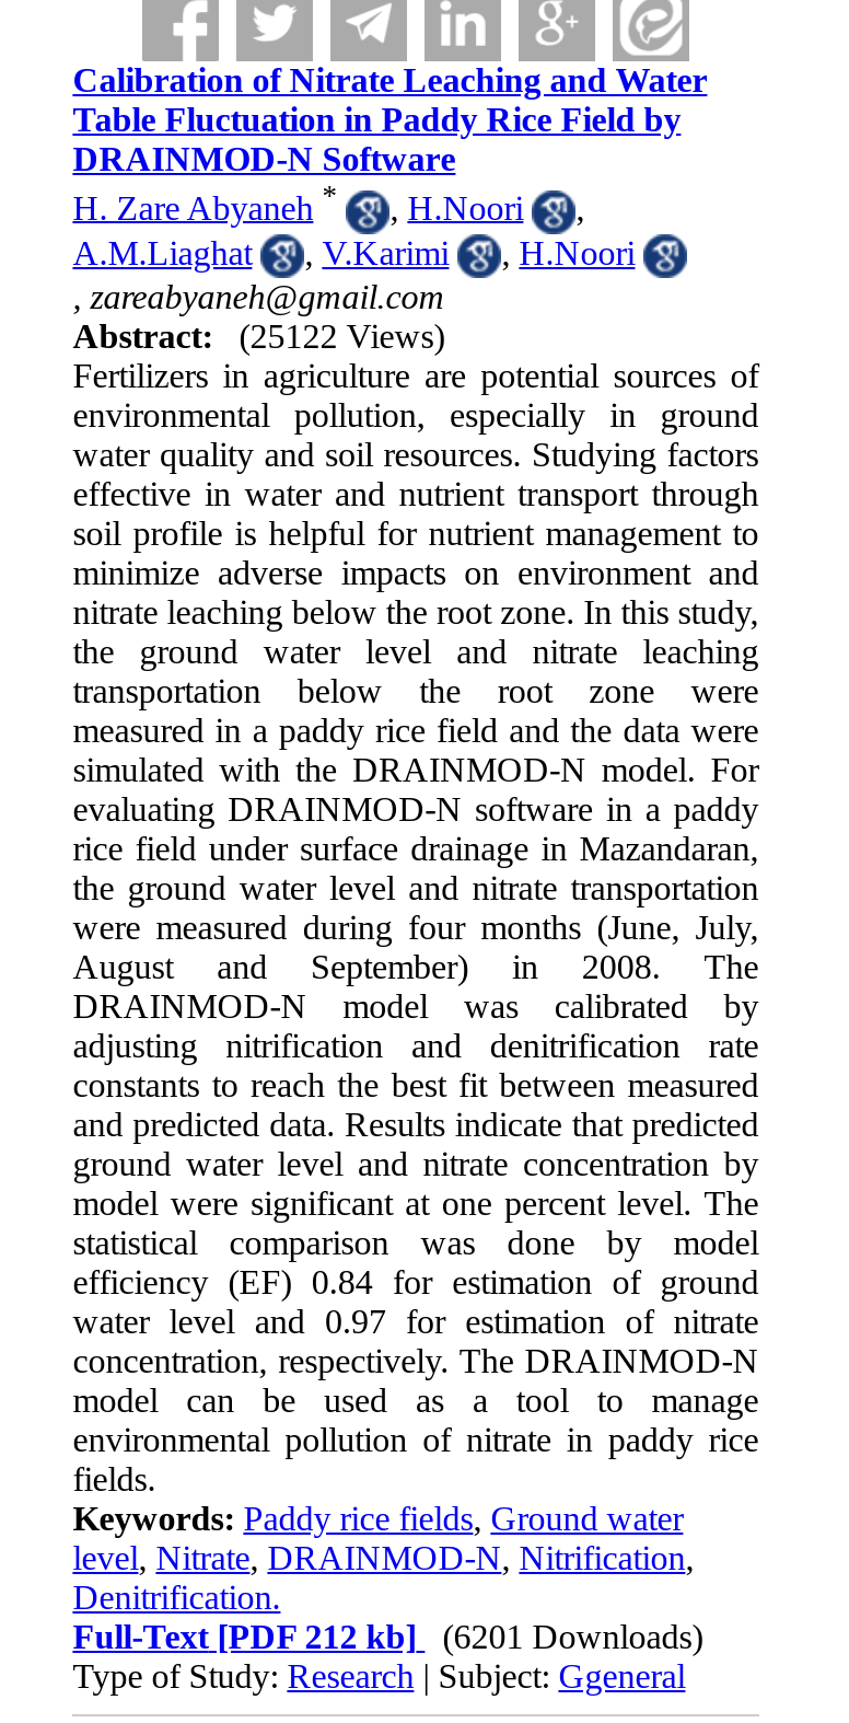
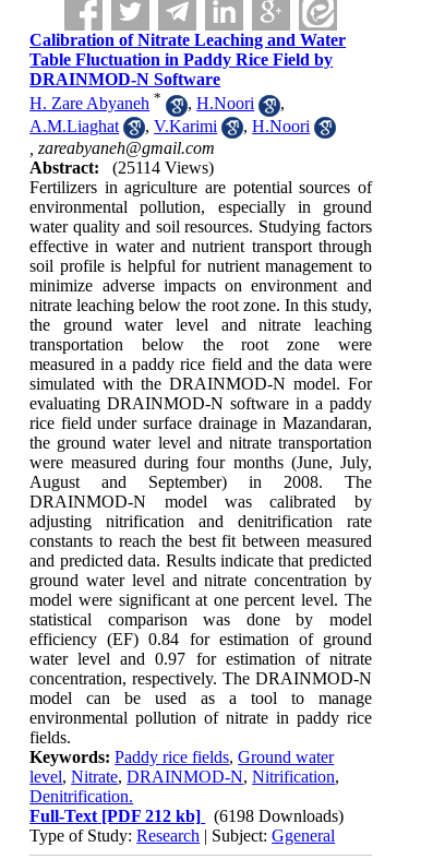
- Abstract: (25122 Views)
+ Abstract: (25114 Views)

- Full-Text [PDF 212 kb] (6201 Downloads)
+ Full-Text [PDF 212 kb] (6198 Downloads)
